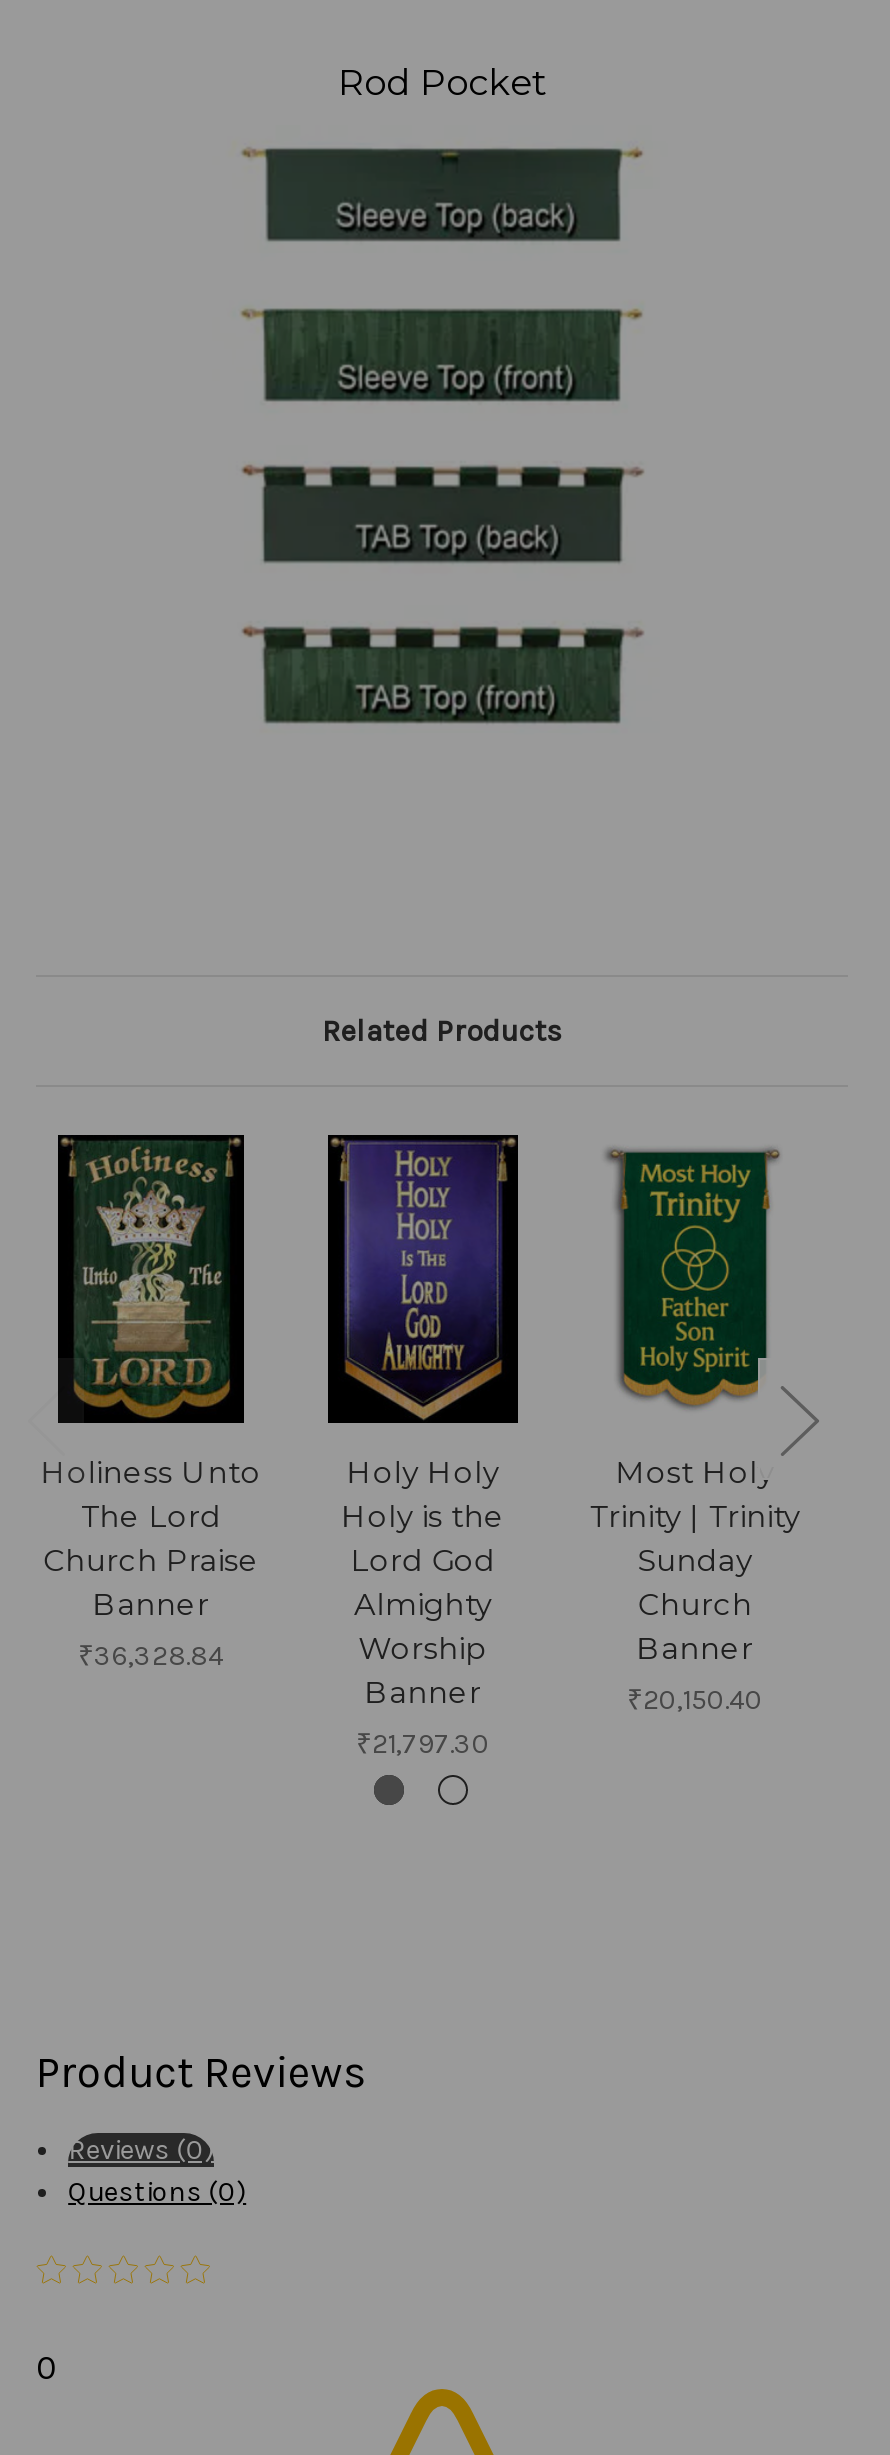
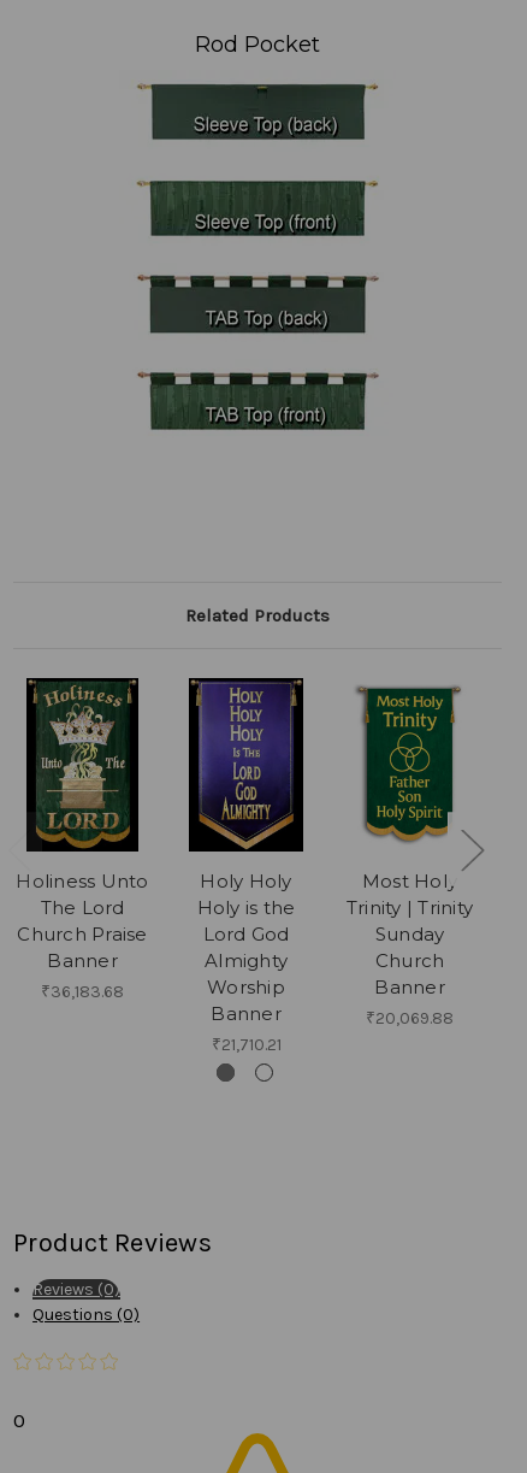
- ₹36,328.84
+ ₹36,183.68

- ₹20,150.40
+ ₹20,069.88

- ₹21,797.30
+ ₹21,710.21
